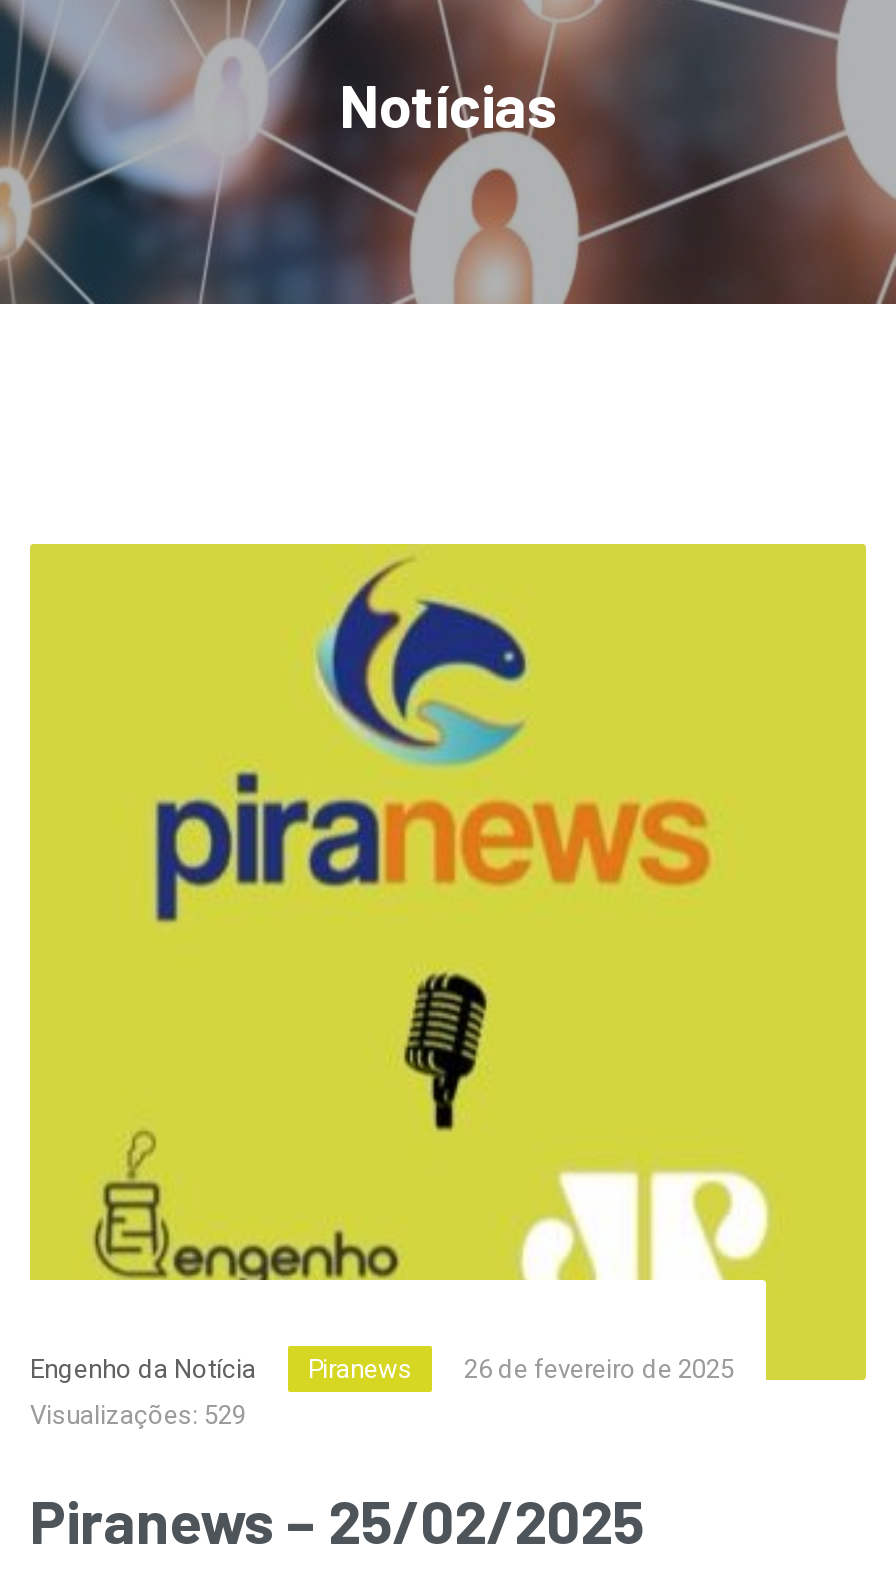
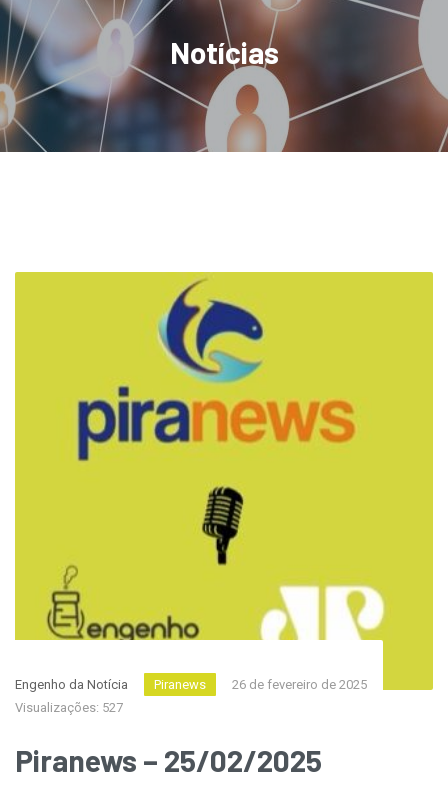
- Visualizações: 529
+ Visualizações: 527
